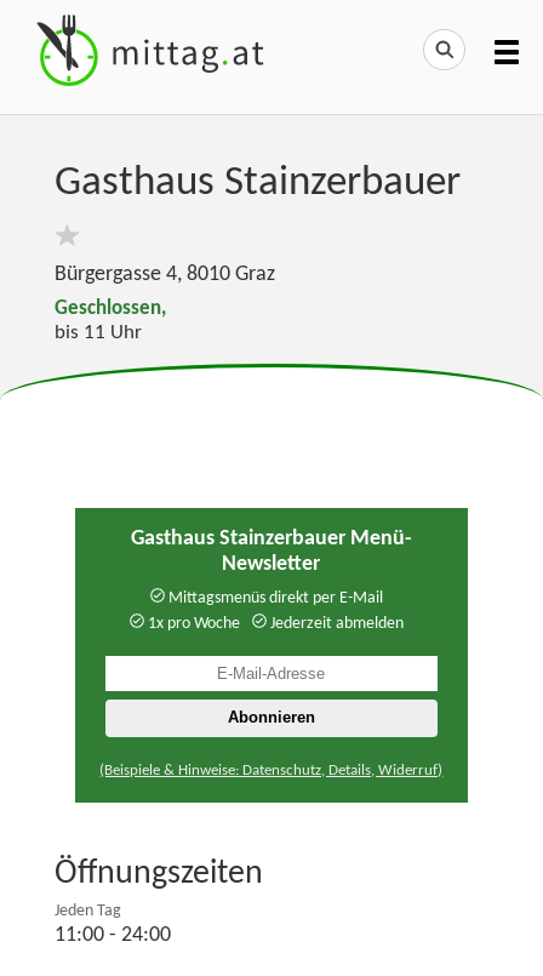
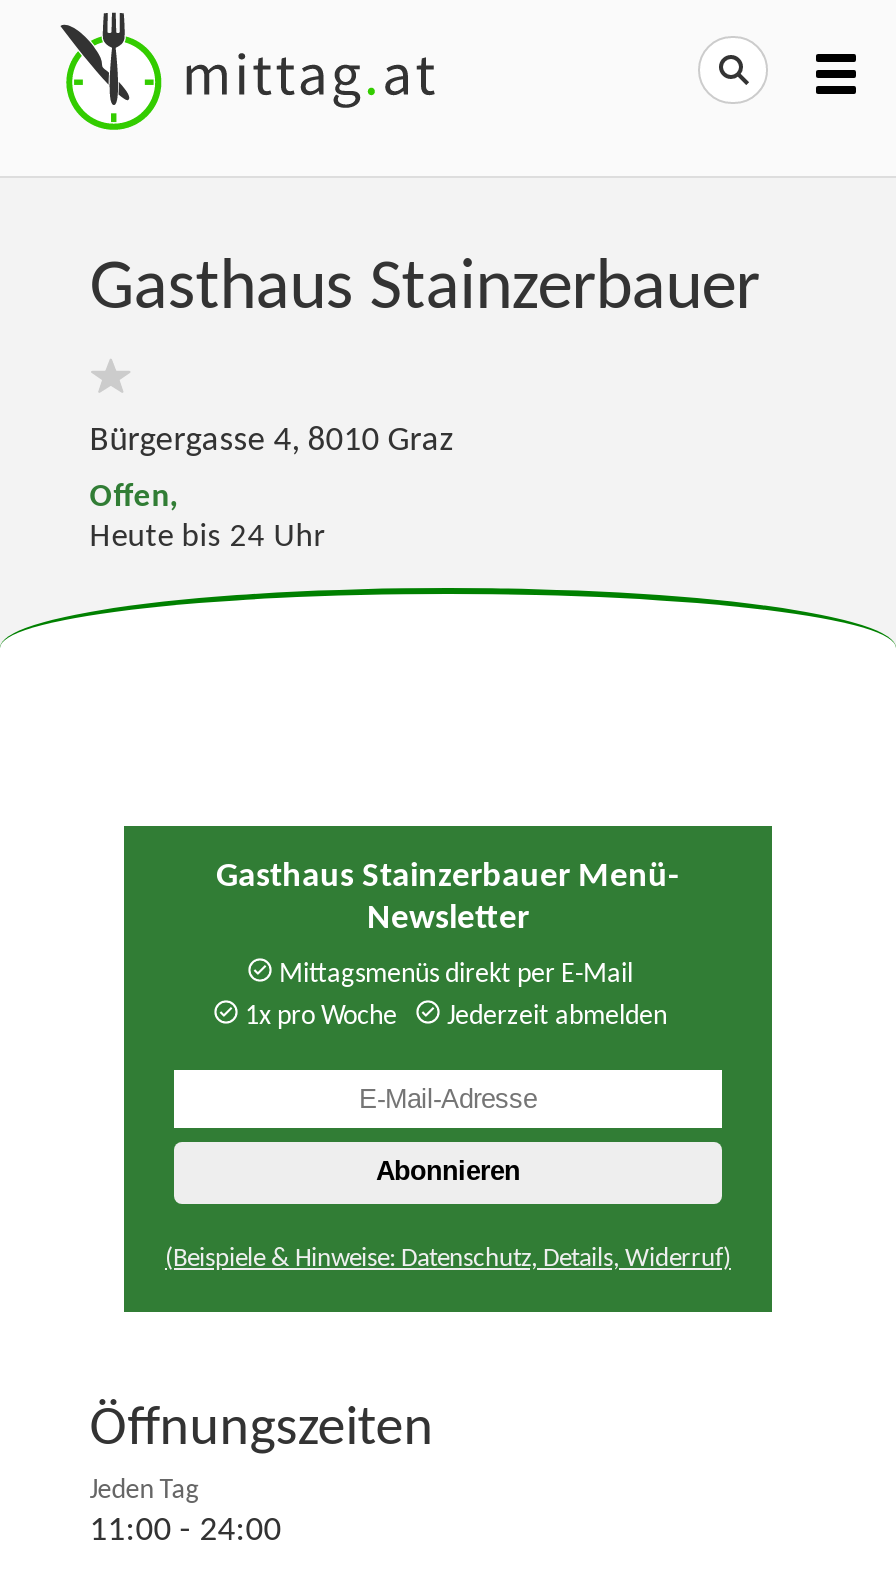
- Geschlossen,
- bis 11 Uhr
+ Offen,
+ Heute bis 24 Uhr
